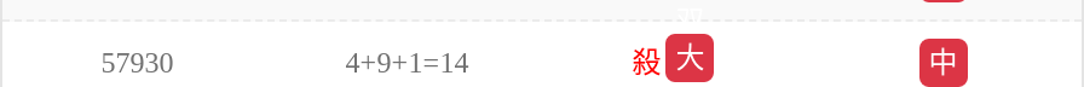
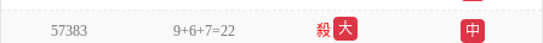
- 57930
+ 57383

- 4+9+1=14
+ 9+6+7=22
